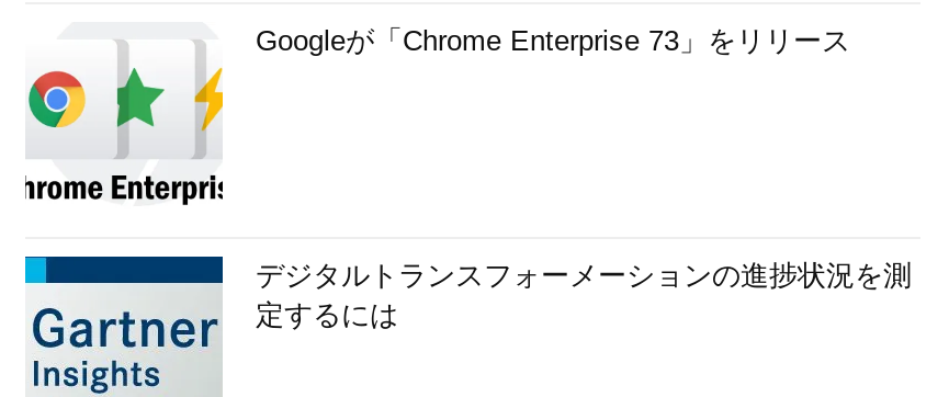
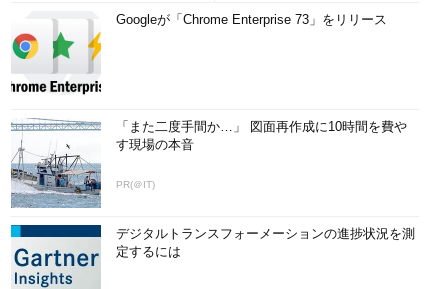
+ [image]
+ 「また二度手間か…」 図面再作成に10時間を費や
+ す現場の本音
+ PR(＠IT)
